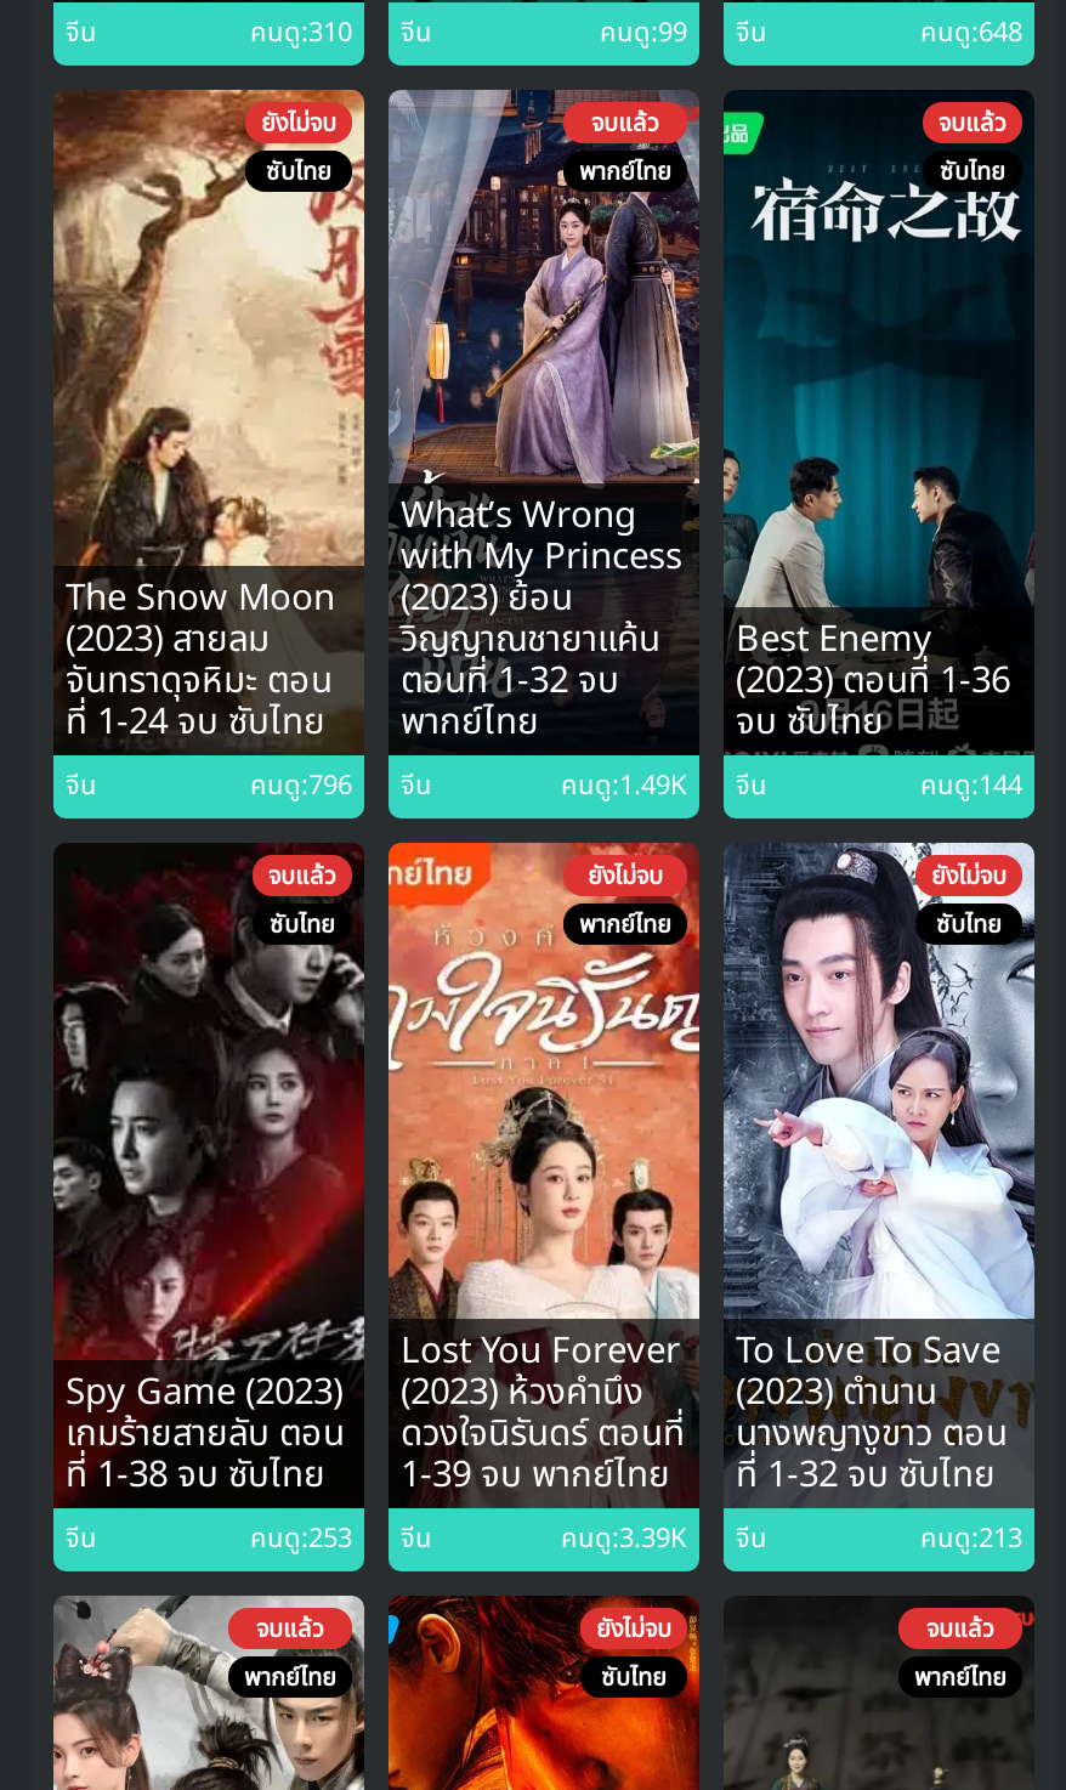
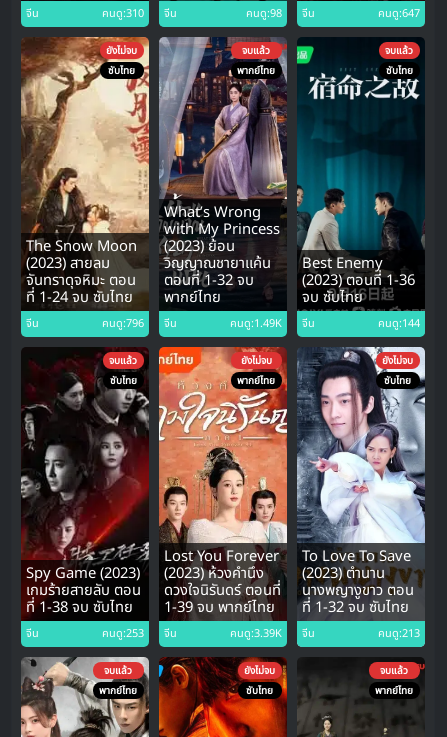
- คนดู:99 จีน
+ คนดู:98 จีน

- คนดู:648
+ คนดู:647
